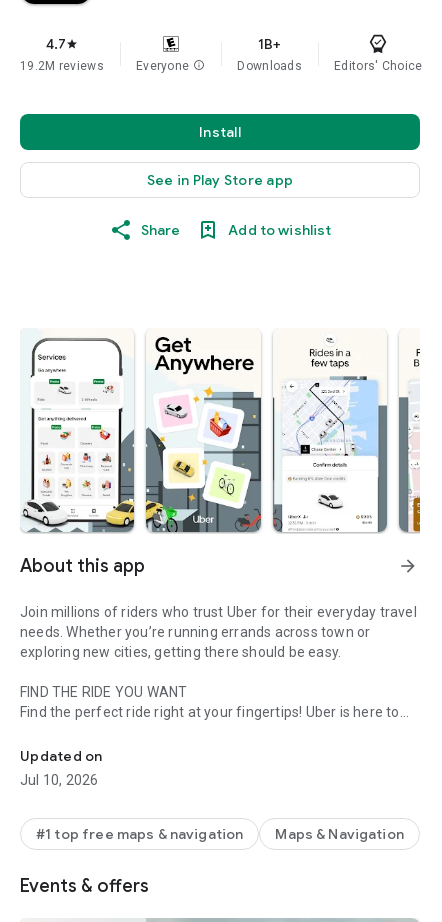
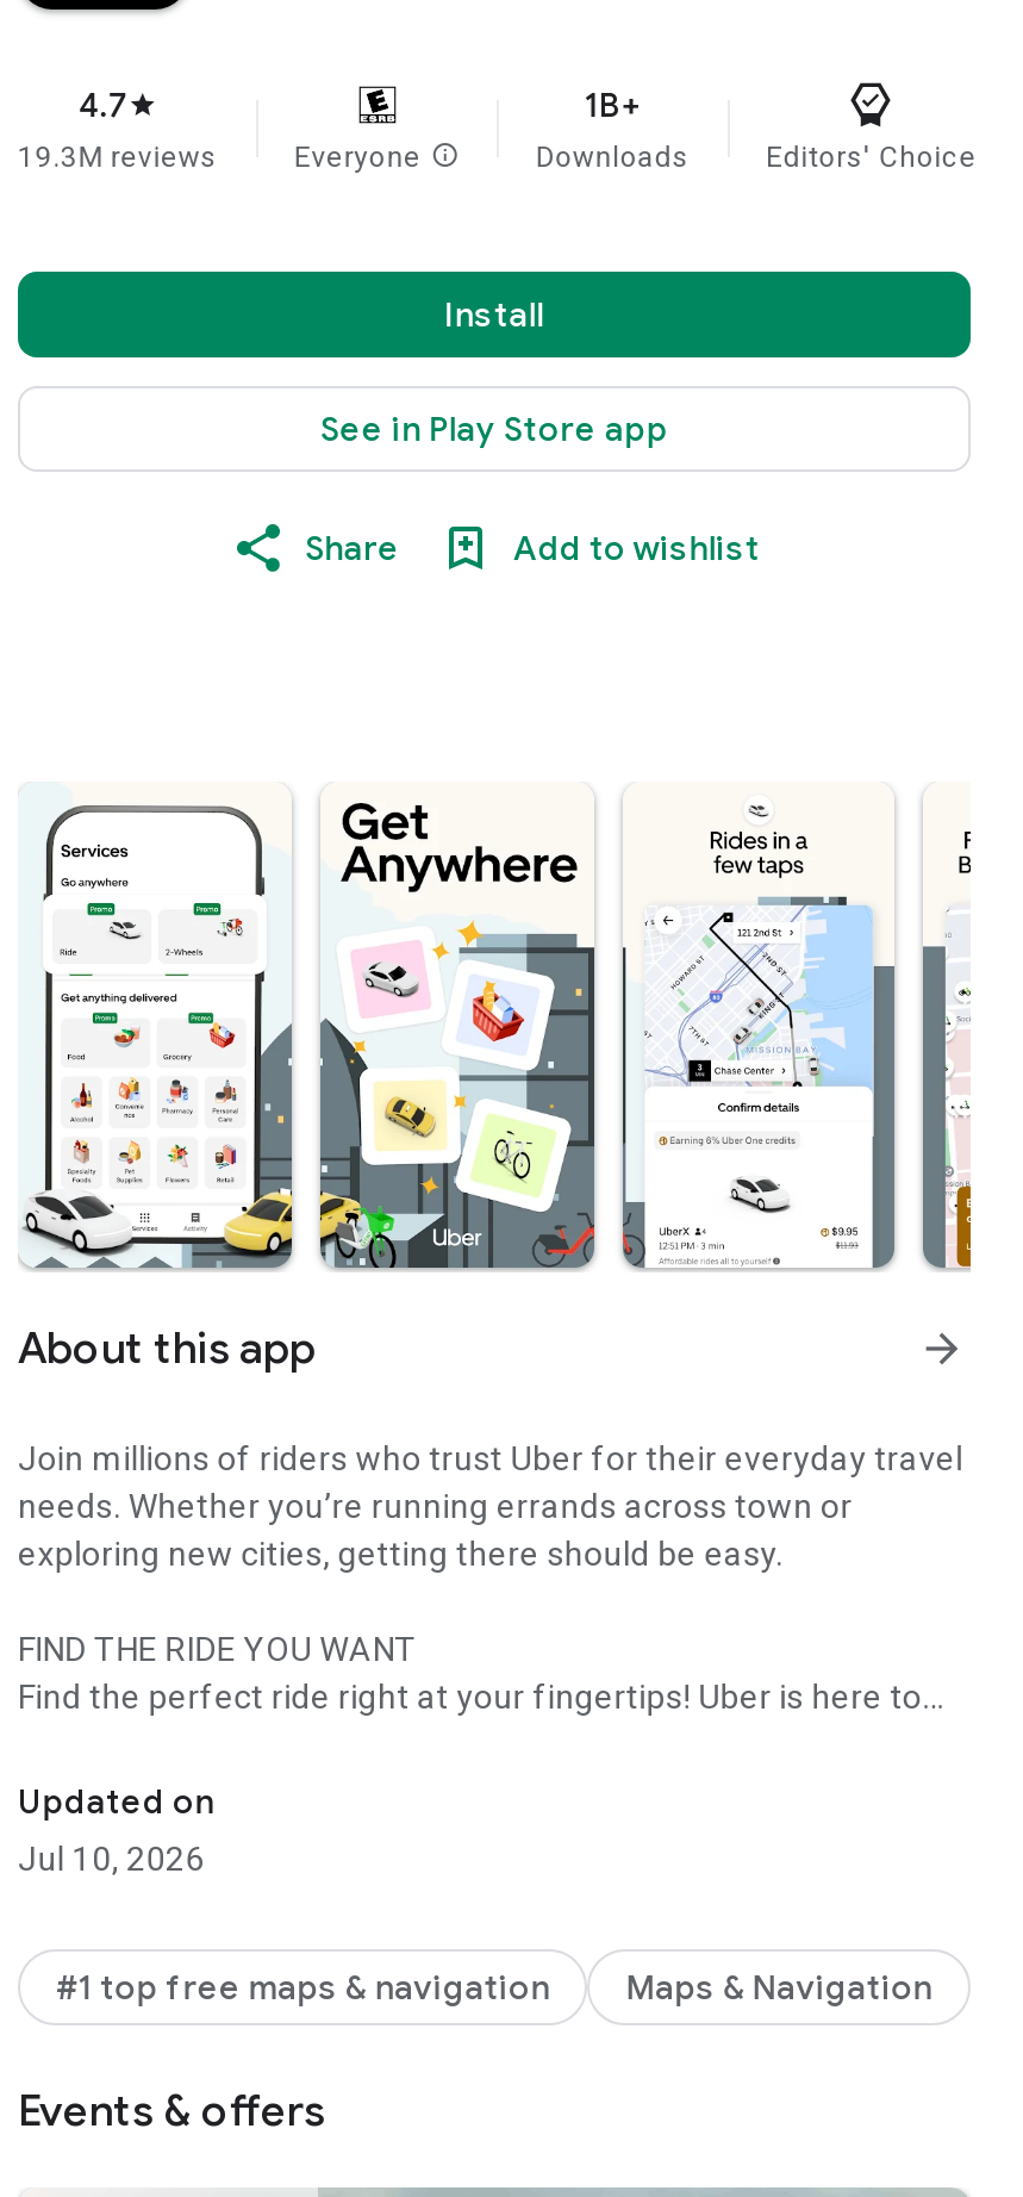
- 19.2M reviews
+ 19.3M reviews
